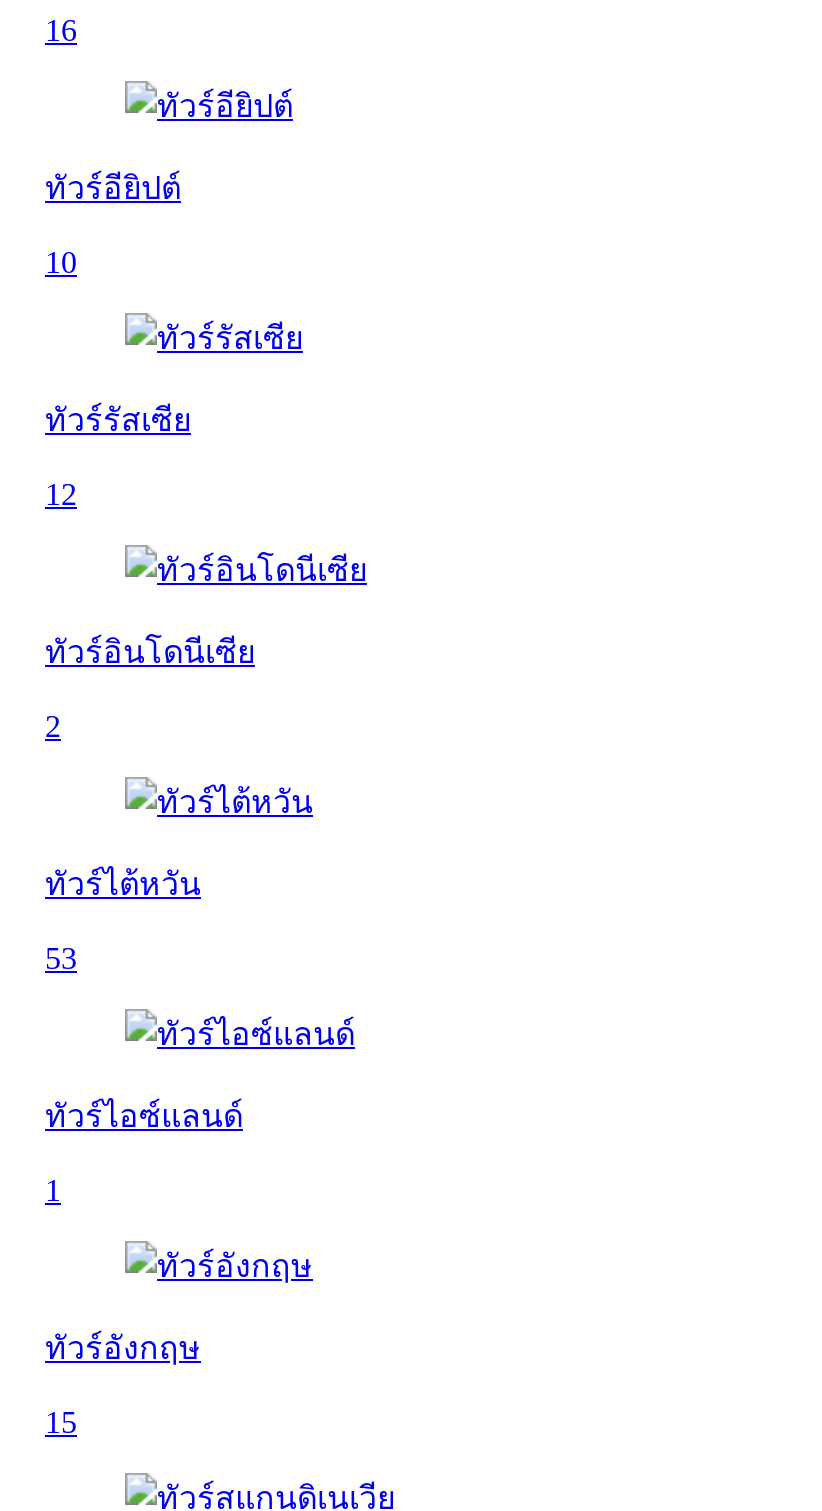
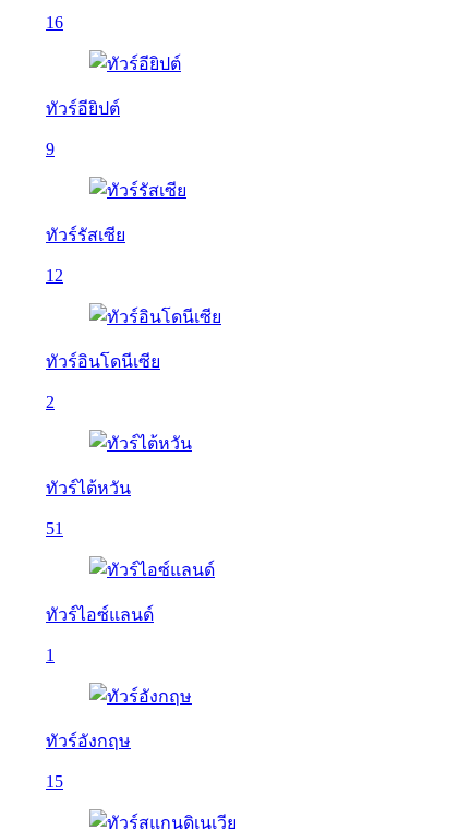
- 10
+ 9

- 53
+ 51
